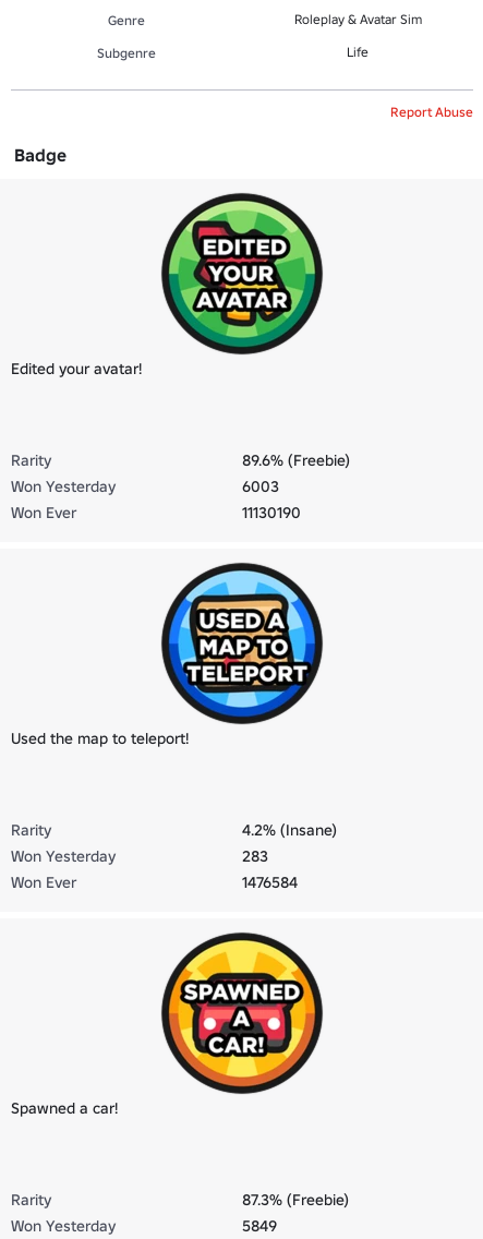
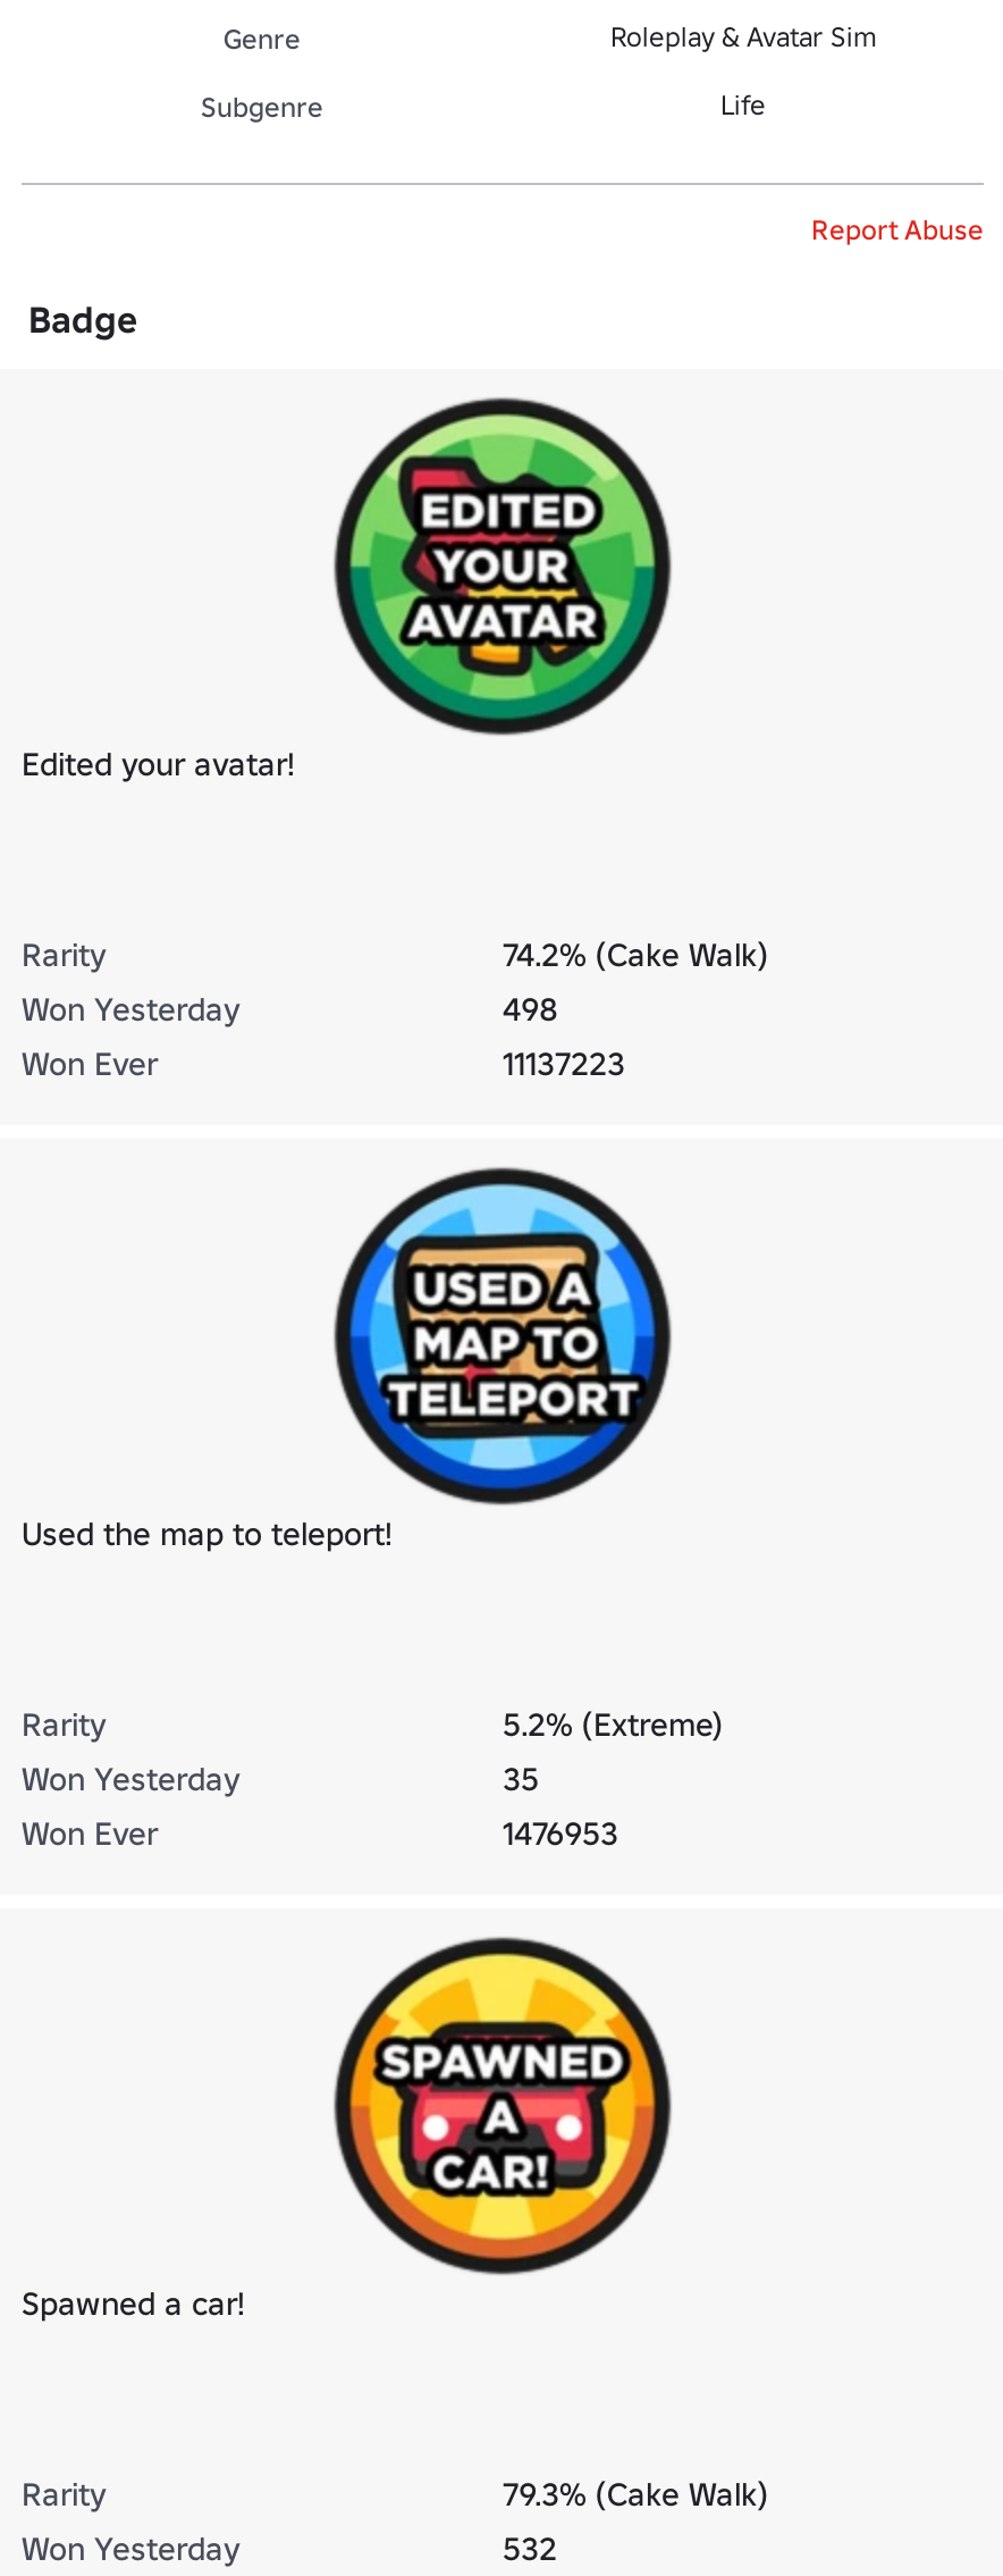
- 89.6% (Freebie)
+ 74.2% (Cake Walk)

- 6003
+ 498

- 11130190
+ 11137223

- 4.2% (Insane)
+ 5.2% (Extreme)

- 283
+ 35

- 1476584
+ 1476953

- 87.3% (Freebie)
+ 79.3% (Cake Walk)

- 5849
+ 532
